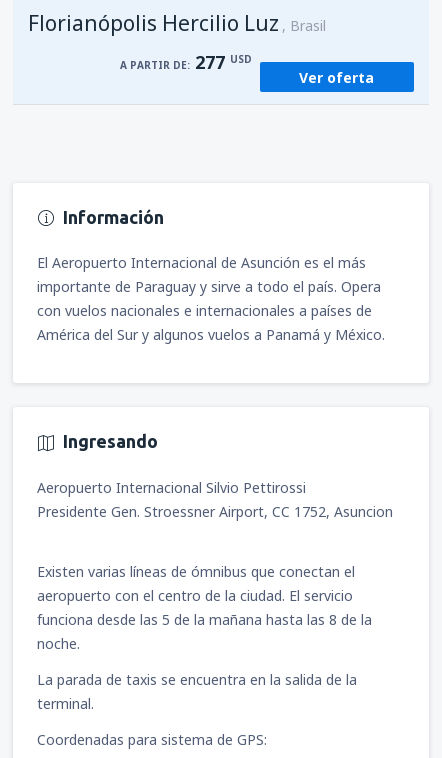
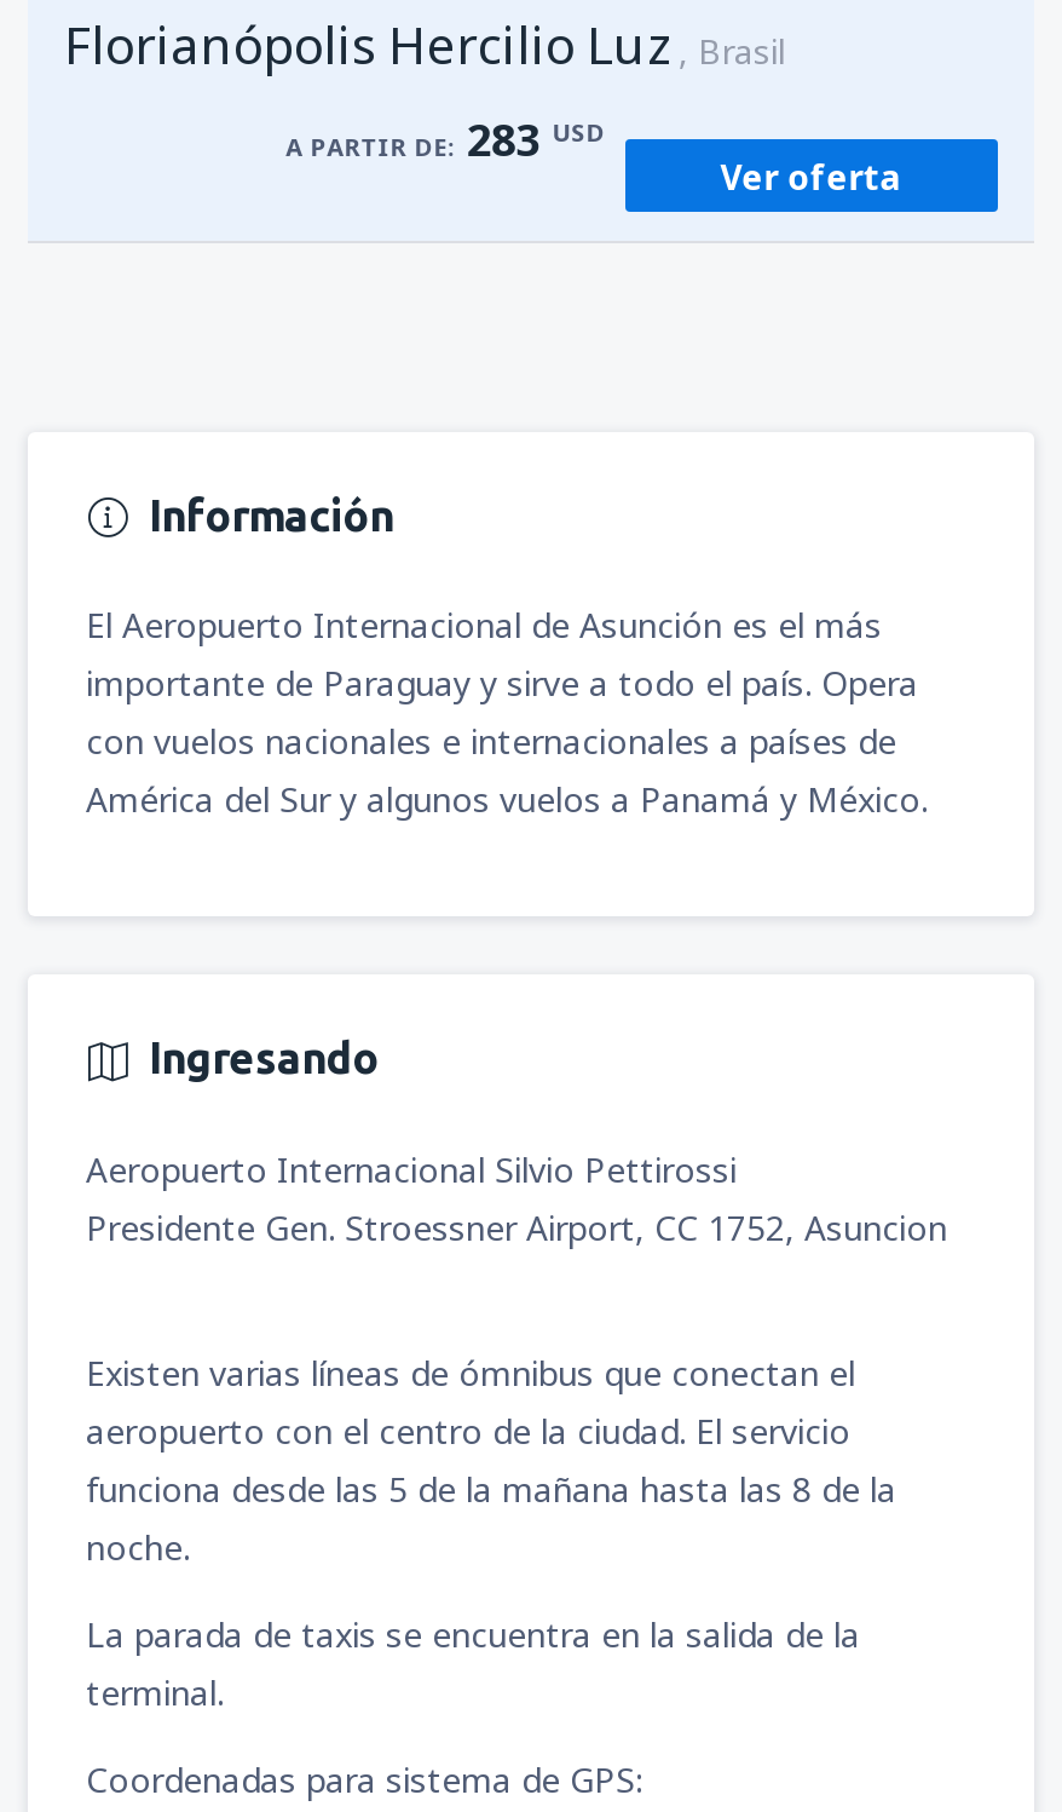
- A PARTIR DE: 277 USD
+ A PARTIR DE: 283 USD
